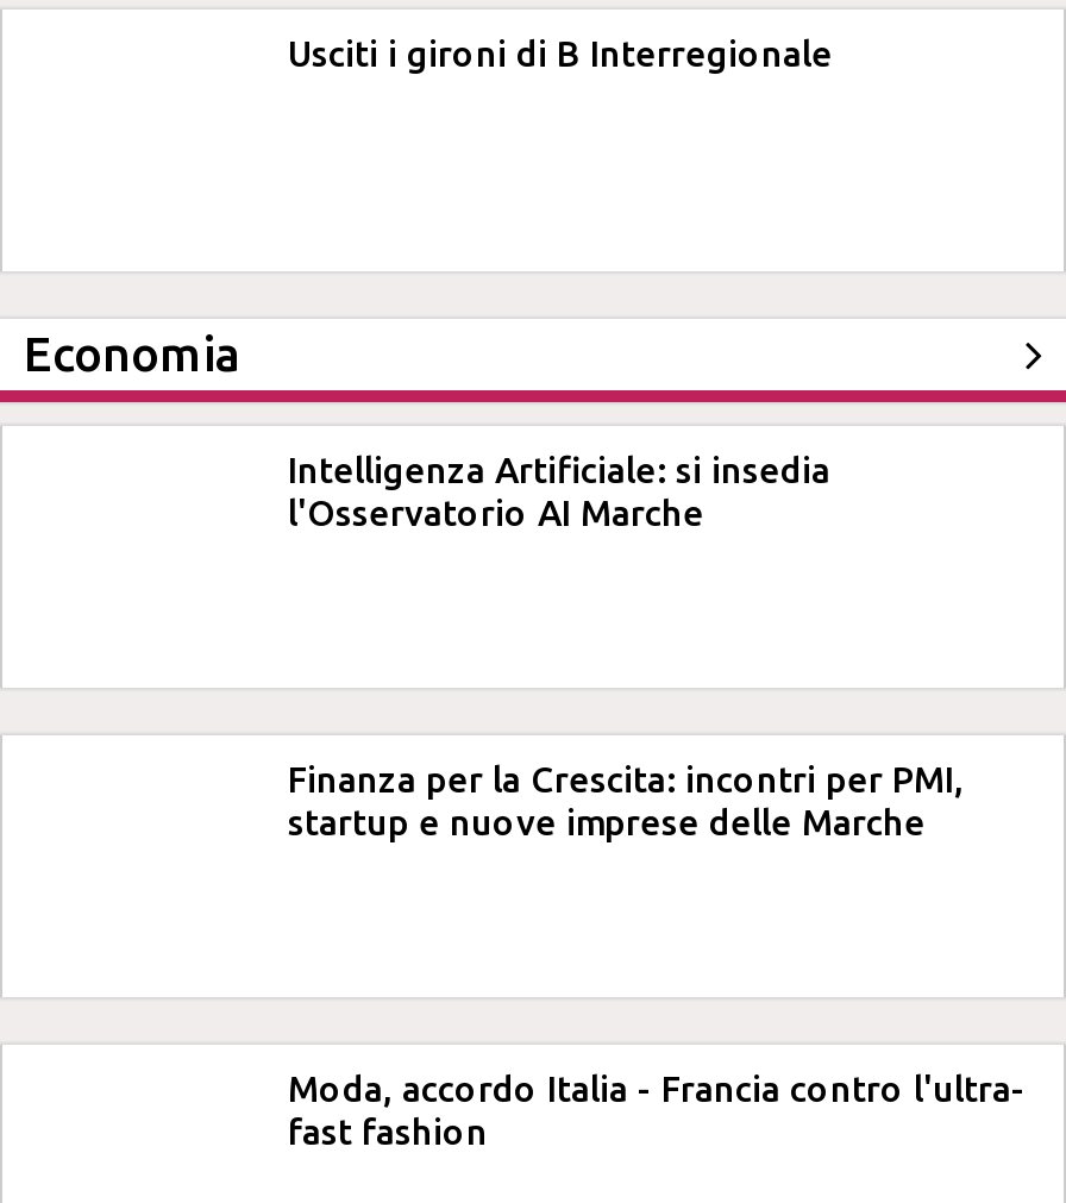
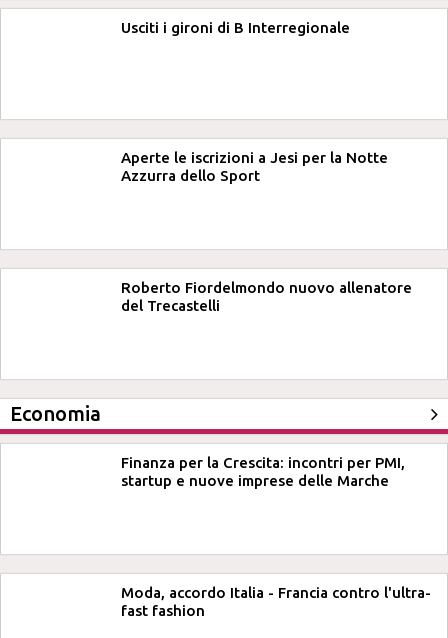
+ Aperte le iscrizioni a Jesi per la Notte
+ Azzurra dello Sport

+ Roberto Fiordelmondo nuovo allenatore
+ del Trecastelli

moved down: Economia

- Intelligenza Artificiale: si insedia
- l'Osservatorio AI Marche
